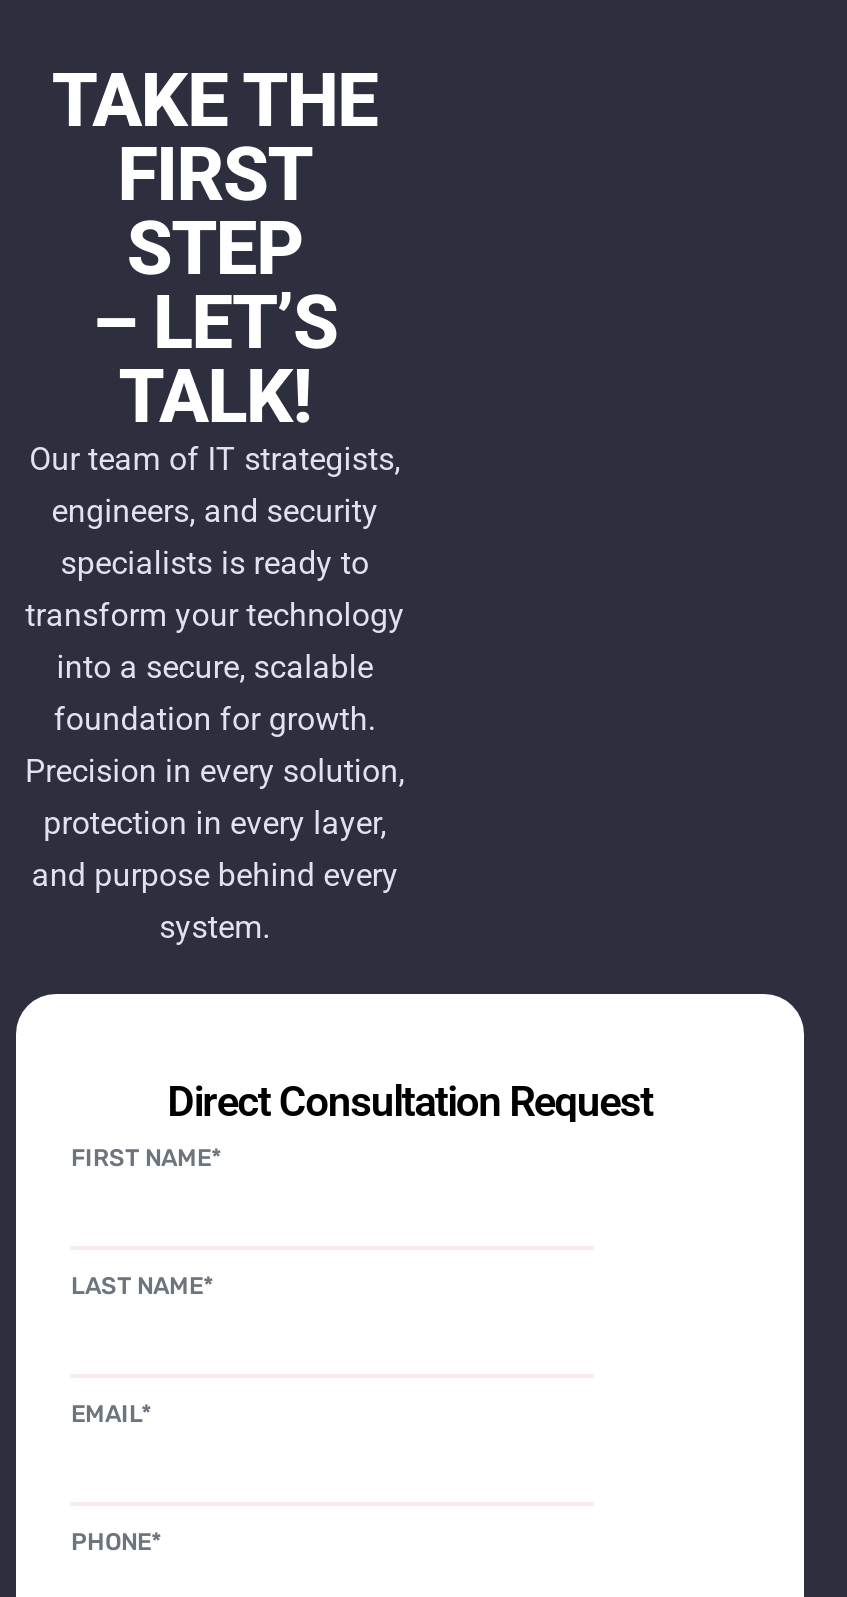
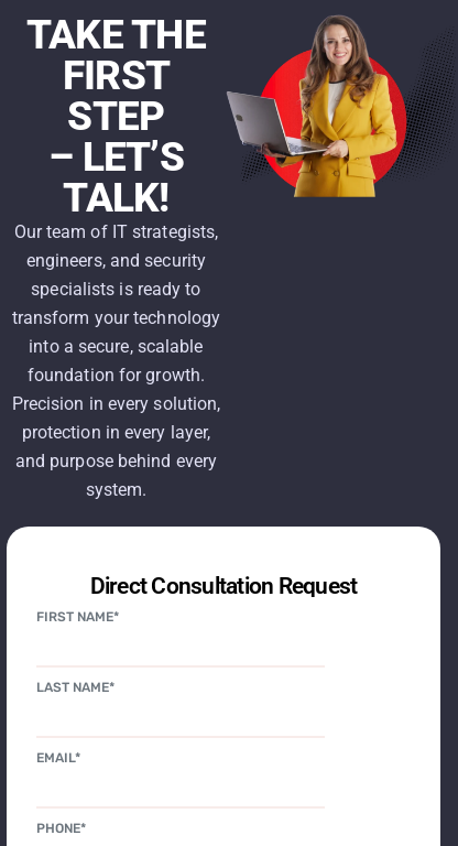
+ [image]
